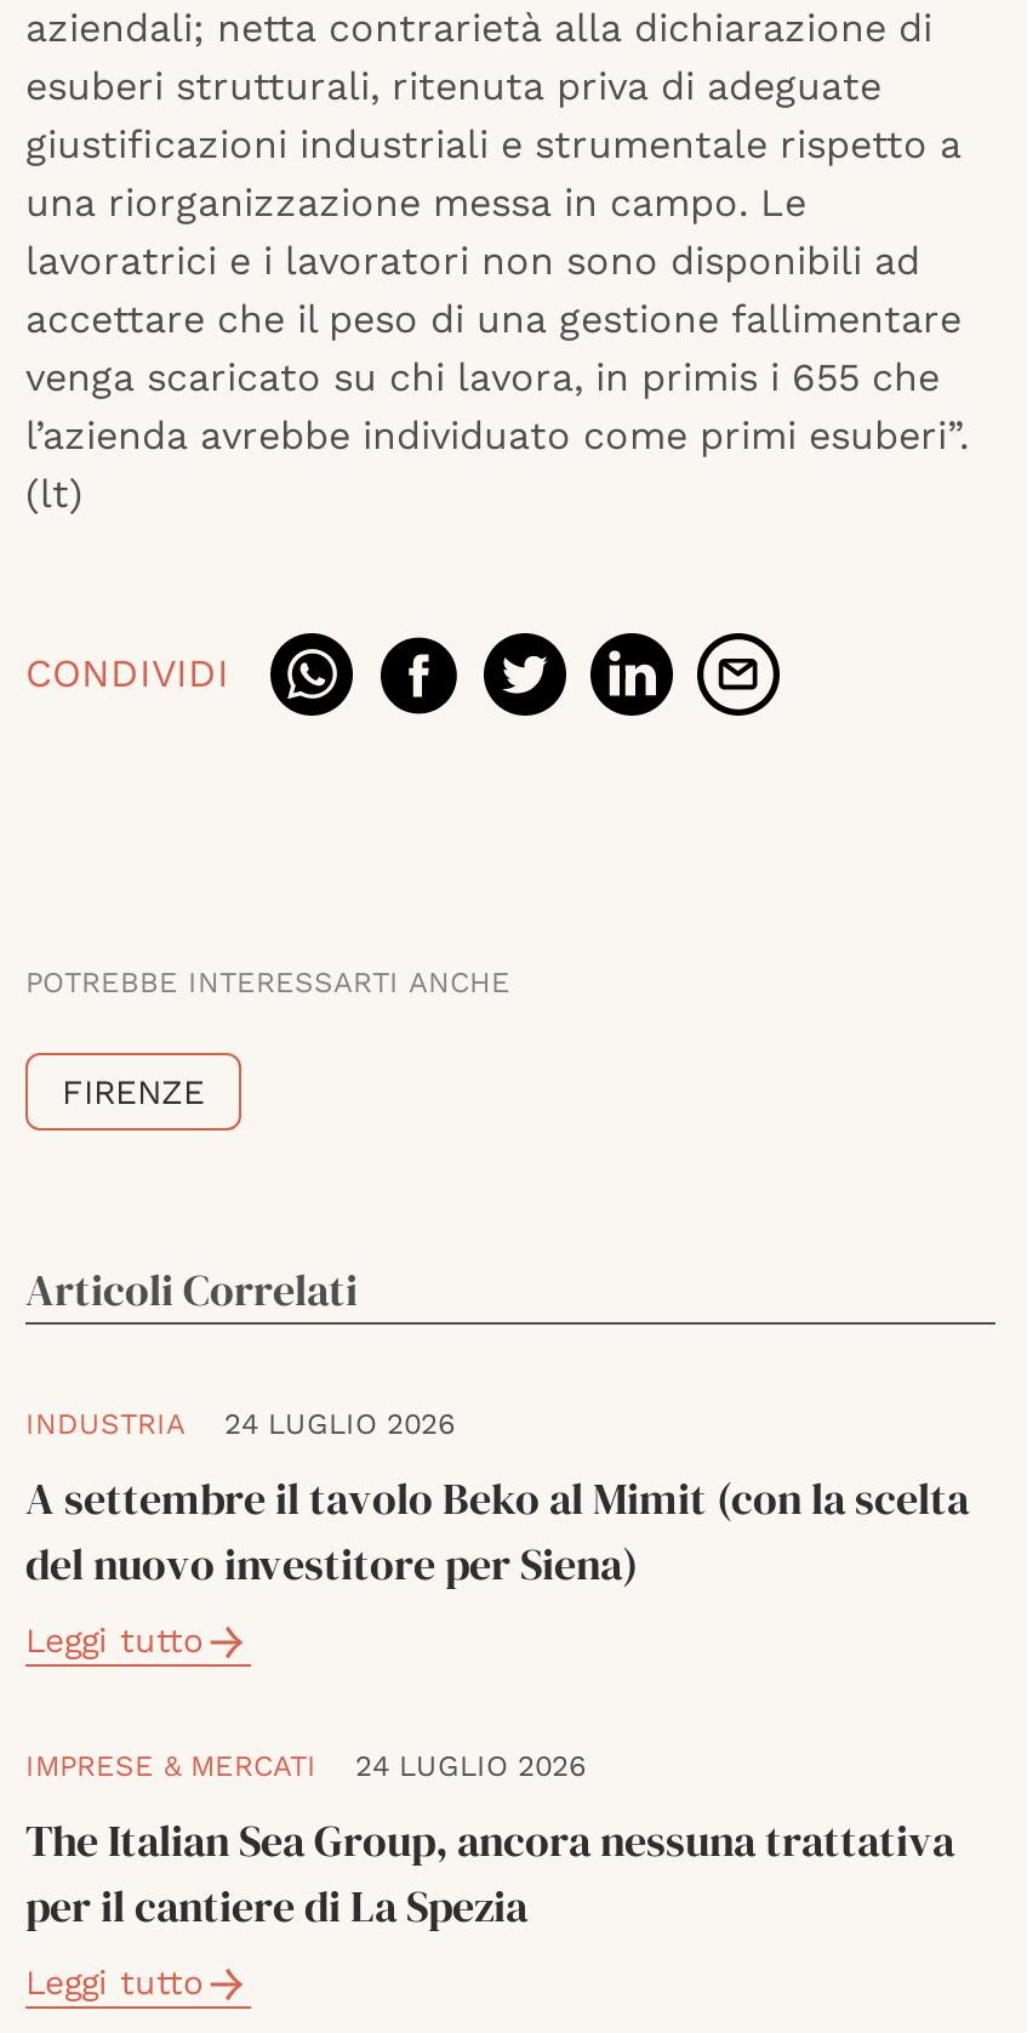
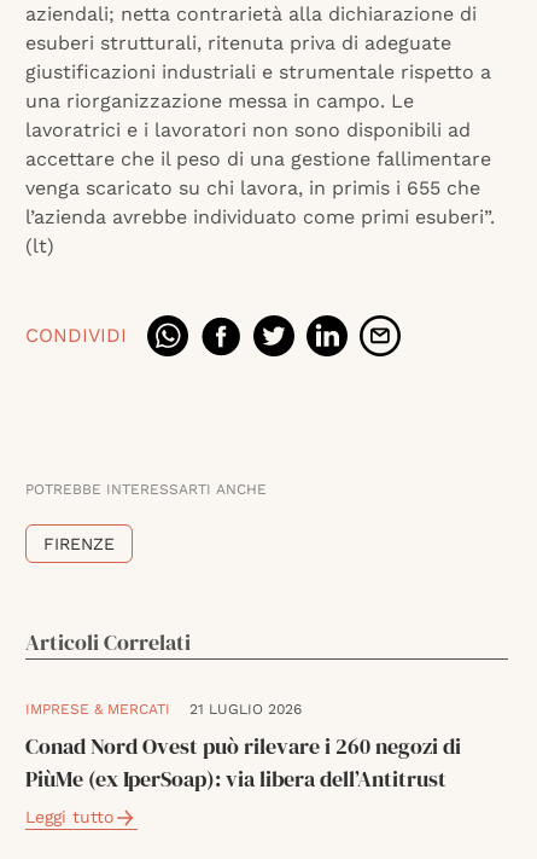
- INDUSTRIA
- 24 LUGLIO 2026
- A settembre il tavolo Beko al Mimit (con la scelta
- del nuovo investitore per Siena)
- Leggi tutto

- 24 LUGLIO 2026
- The Italian Sea Group, ancora nessuna trattativa
- per il cantiere di La Spezia
+ 21 LUGLIO 2026
+ Conad Nord Ovest può rilevare i 260 negozi di
+ PiùMe (ex IperSoap): via libera dell’Antitrust
